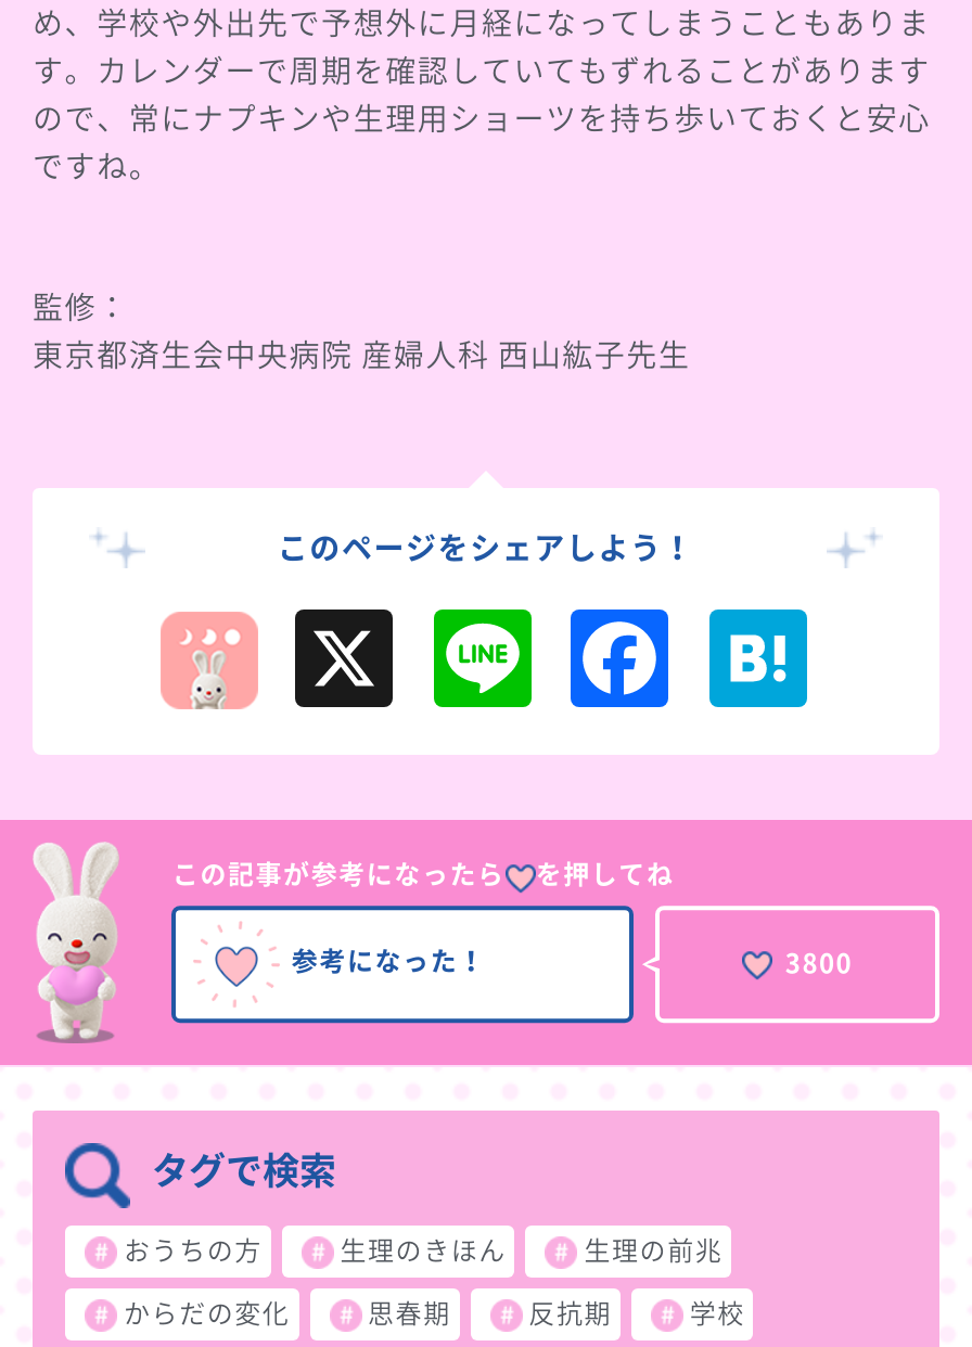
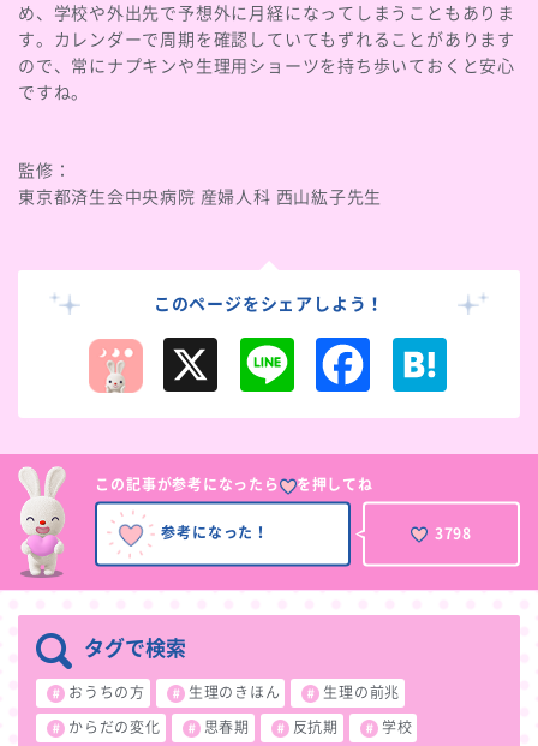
- 3800
+ 3798
